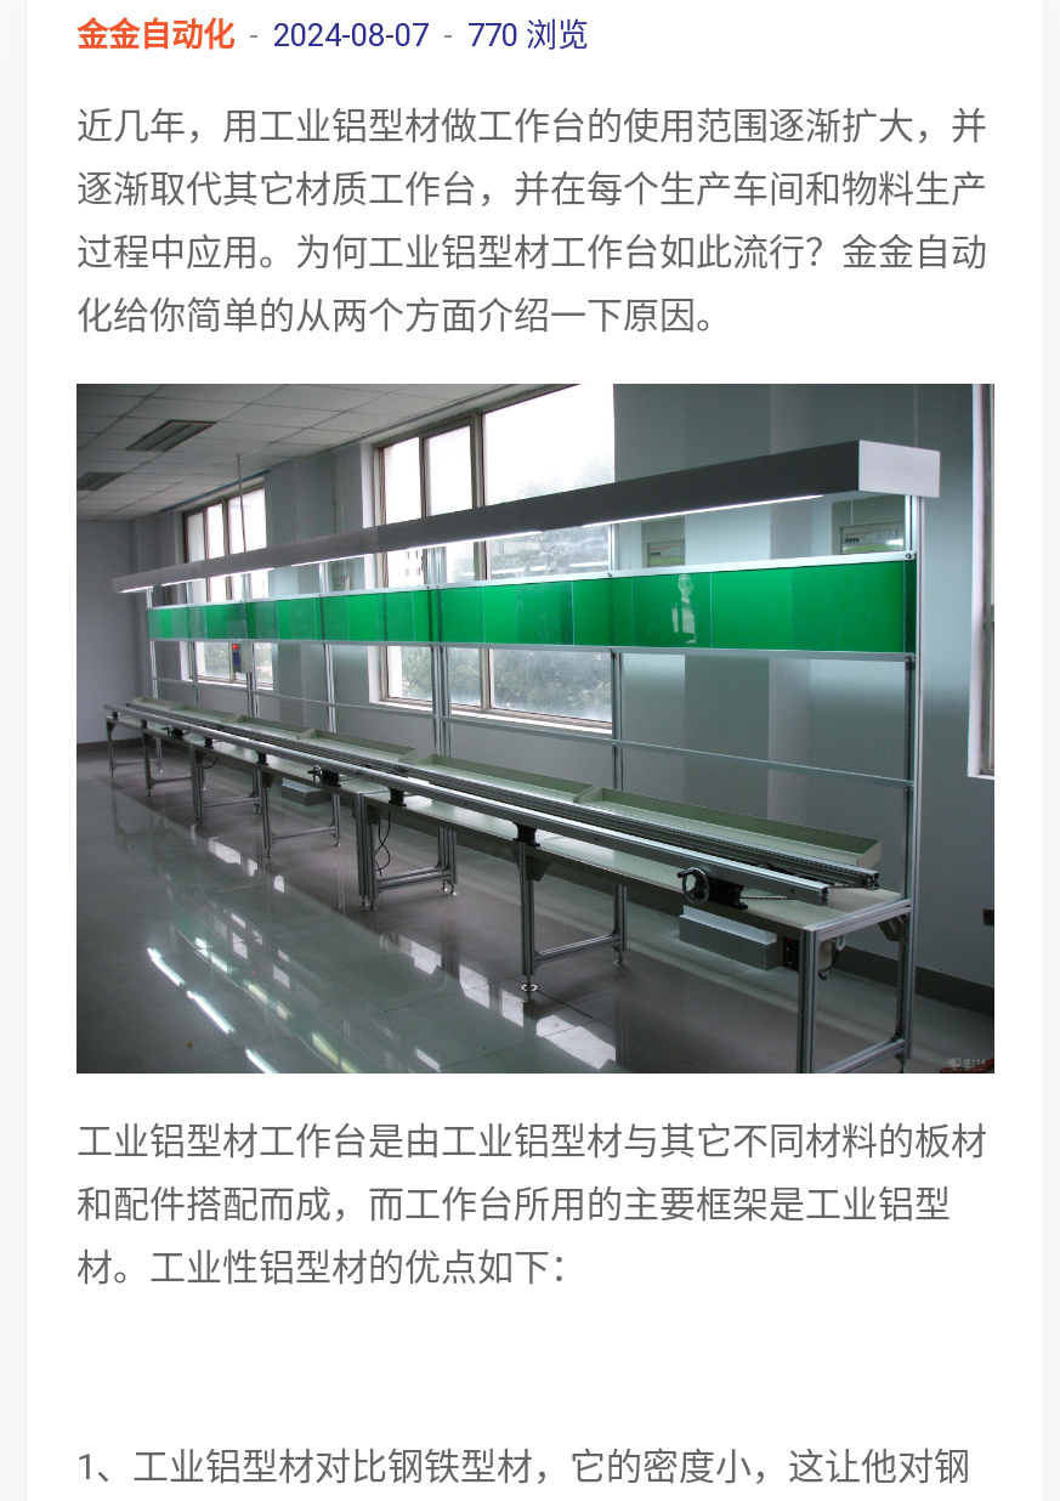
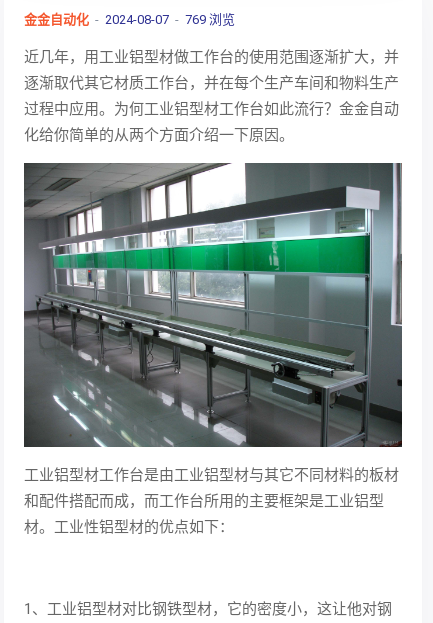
- 金金自动化 2024-08-07 770 浏览
+ 金金自动化 2024-08-07 769 浏览
